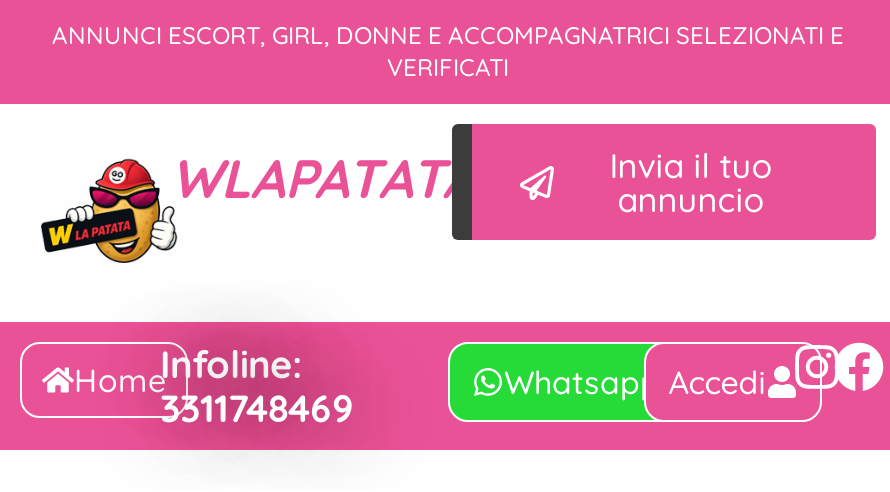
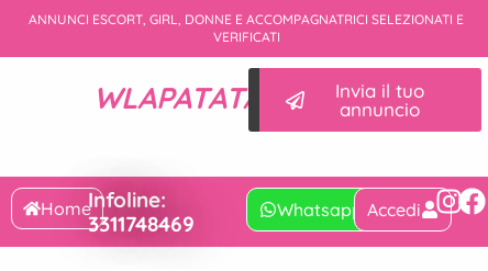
- [image]
